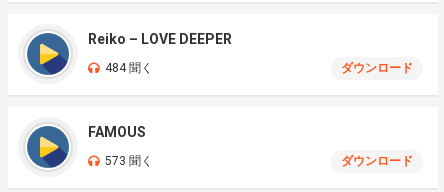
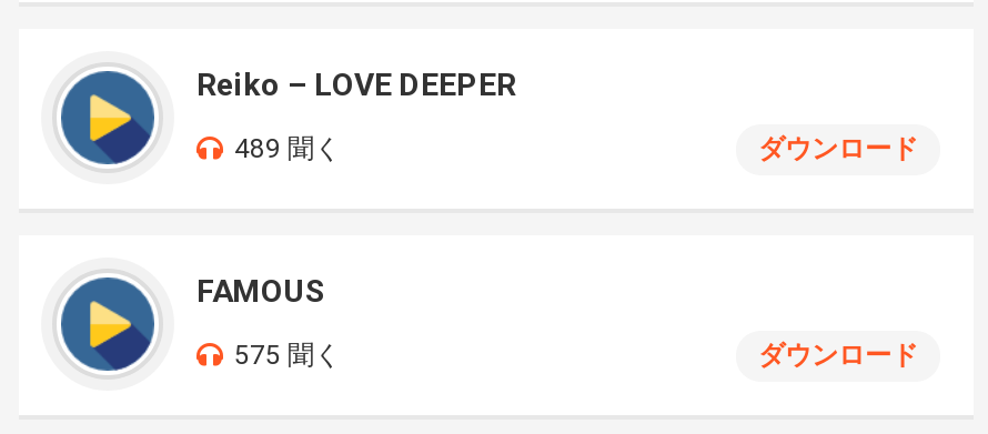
- 484 聞く
+ 489 聞く

- 573 聞く
+ 575 聞く
